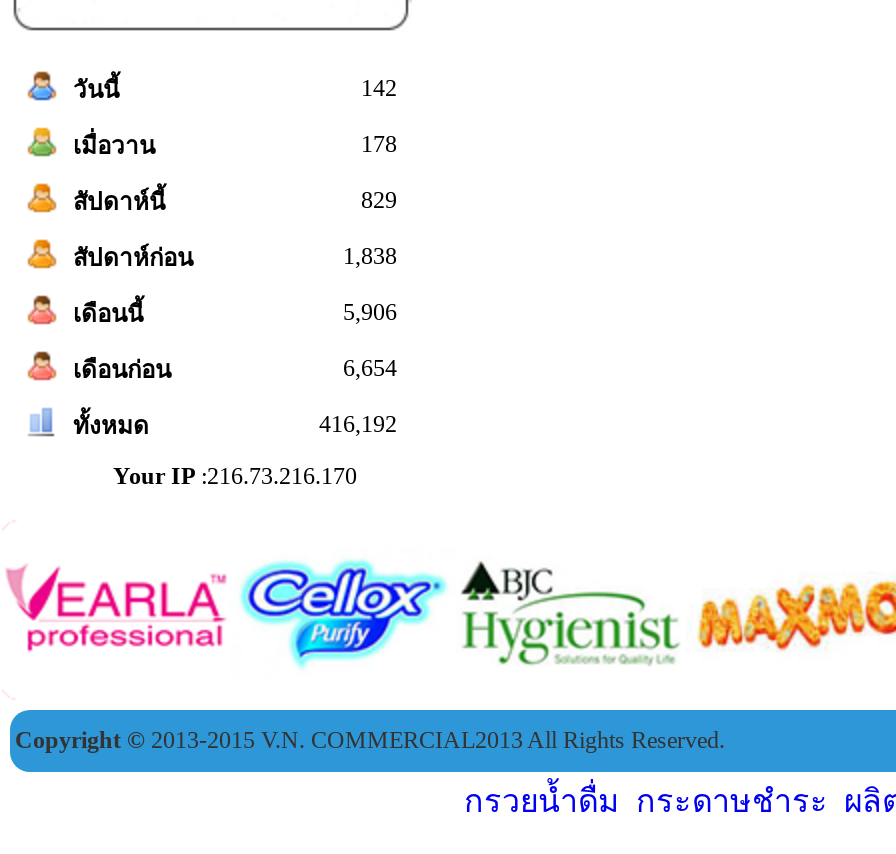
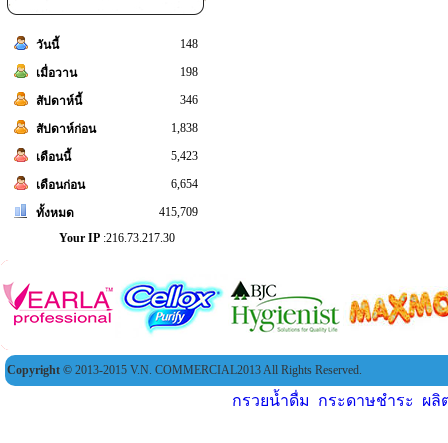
- 142
+ 148

- 178
+ 198

- 829
+ 346

- 5,906
+ 5,423

- 416,192
+ 415,709

- Your IP:216.73.216.170
+ Your IP:216.73.217.30
